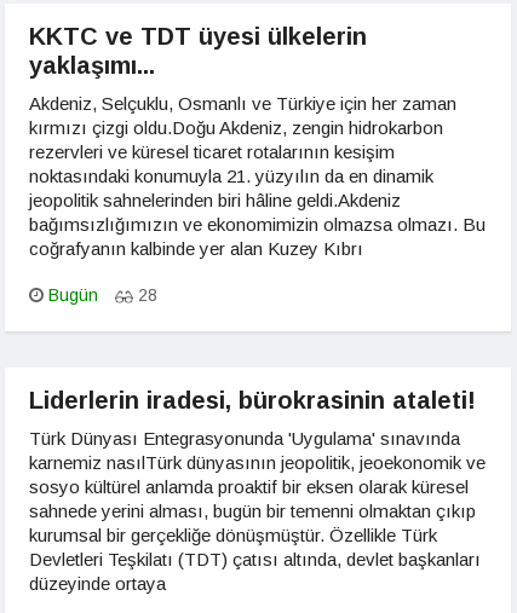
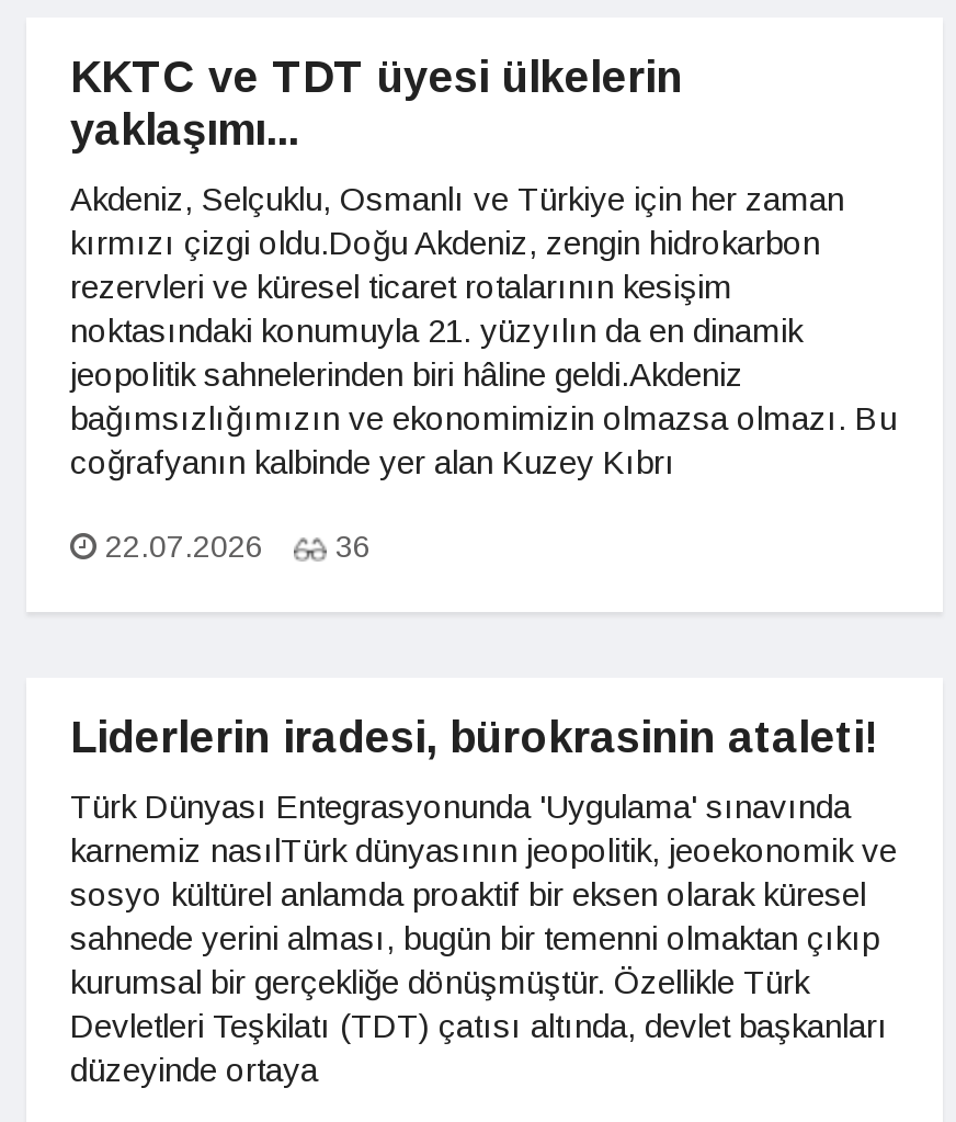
- Bugün
- 28
+ 22.07.2026
+ 36
